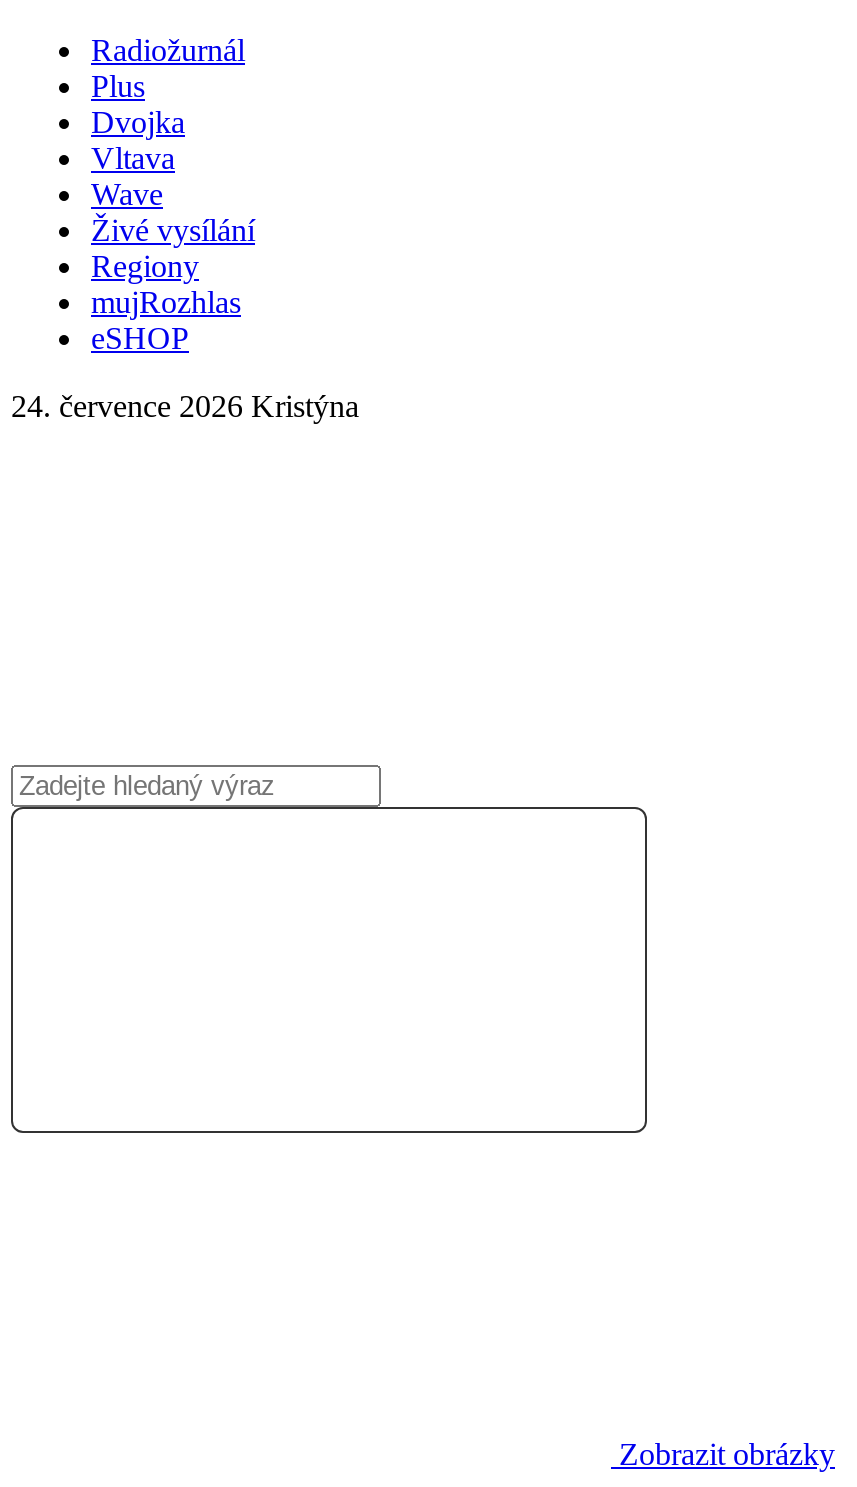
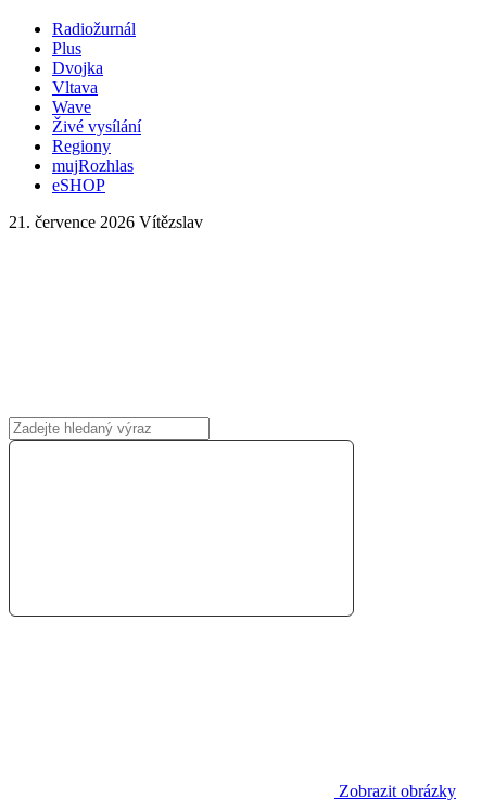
- 24. července 2026 Kristýna
+ 21. července 2026 Vítězslav
